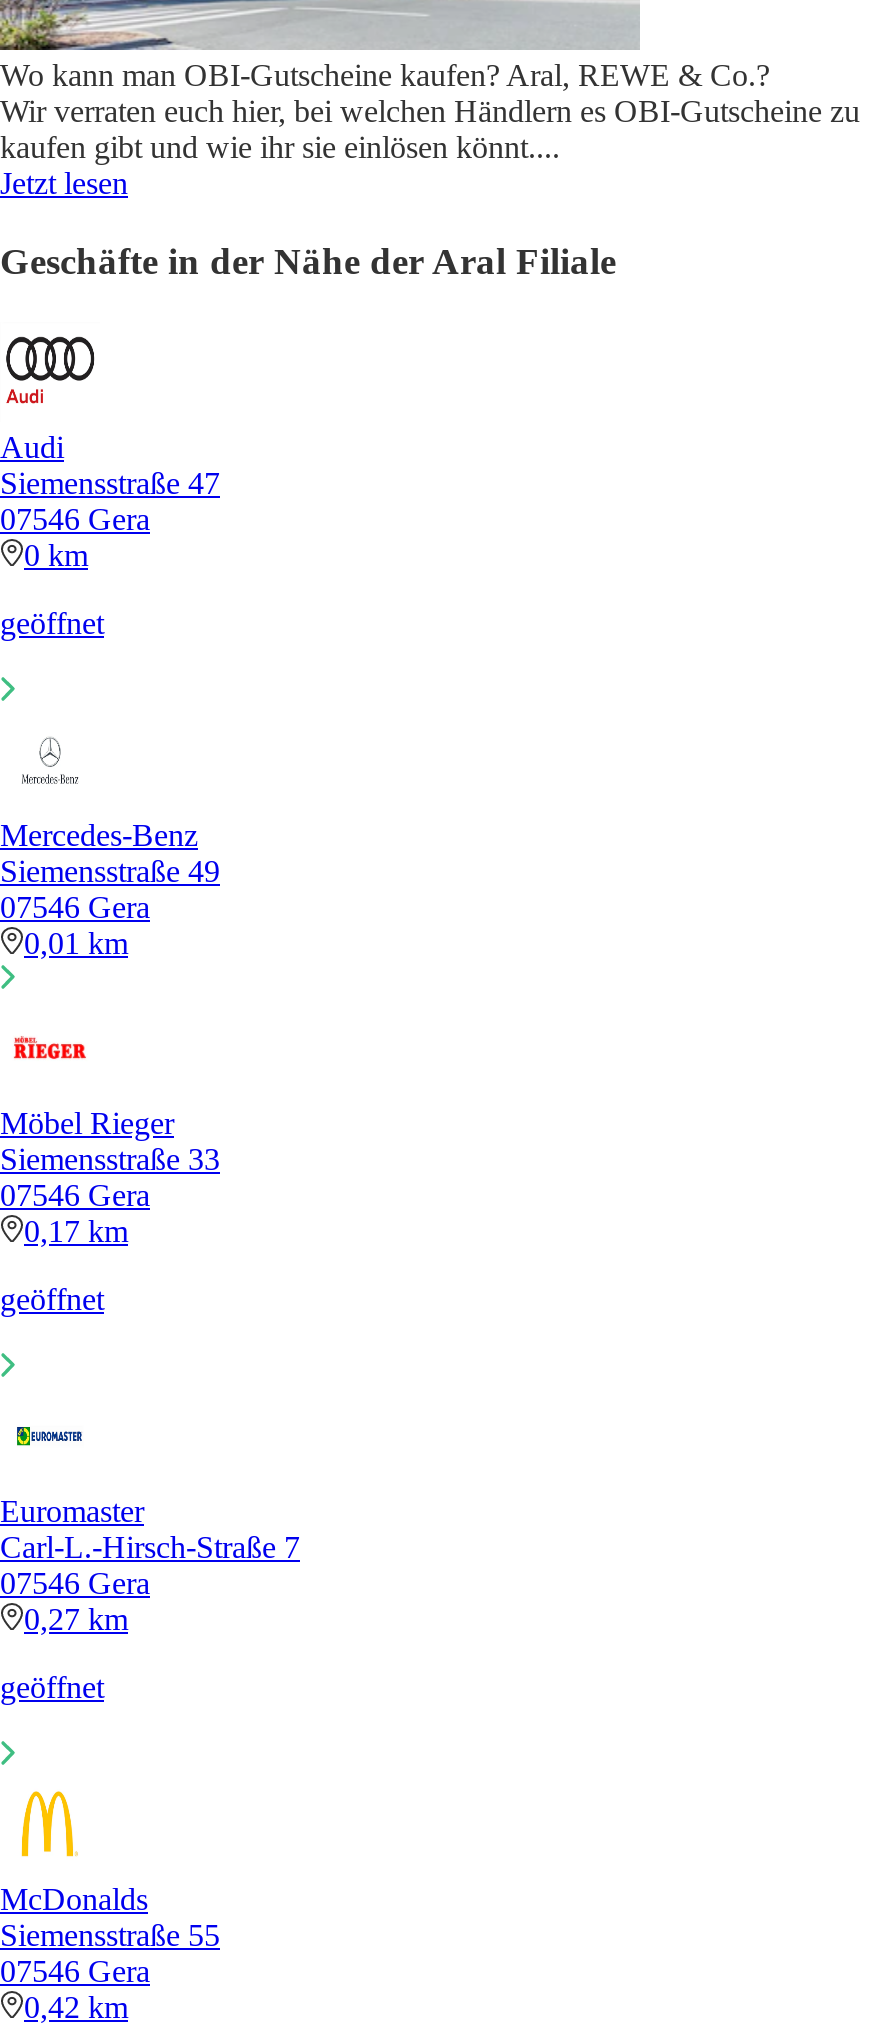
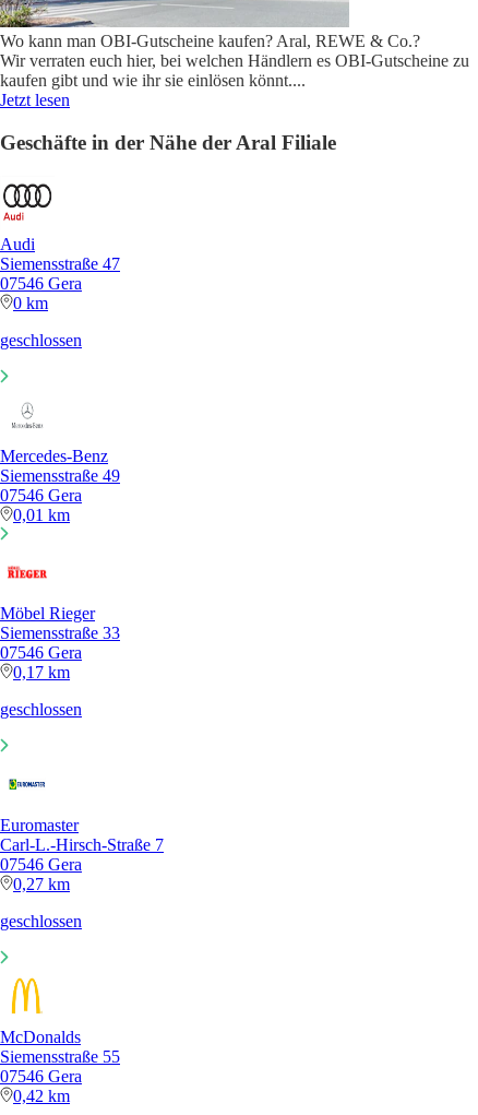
- geöffnet
+ geschlossen

- geöffnet
+ geschlossen

- geöffnet
+ geschlossen
